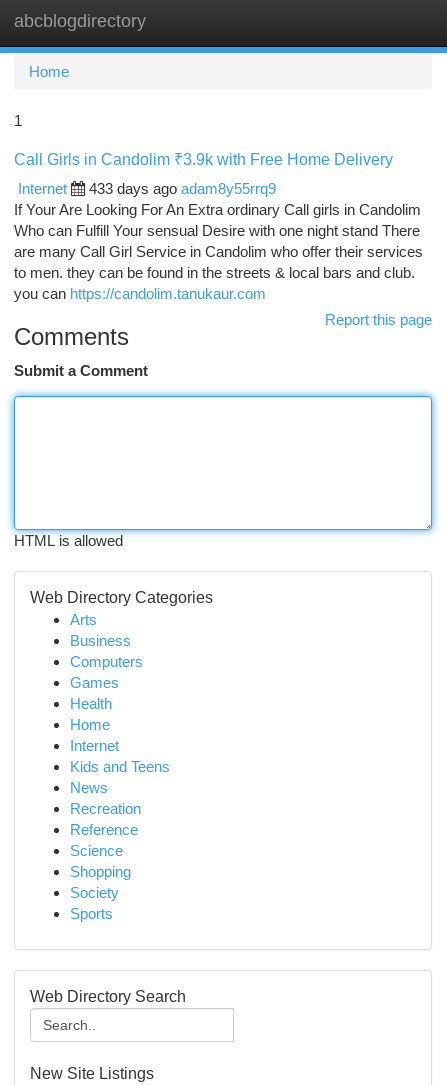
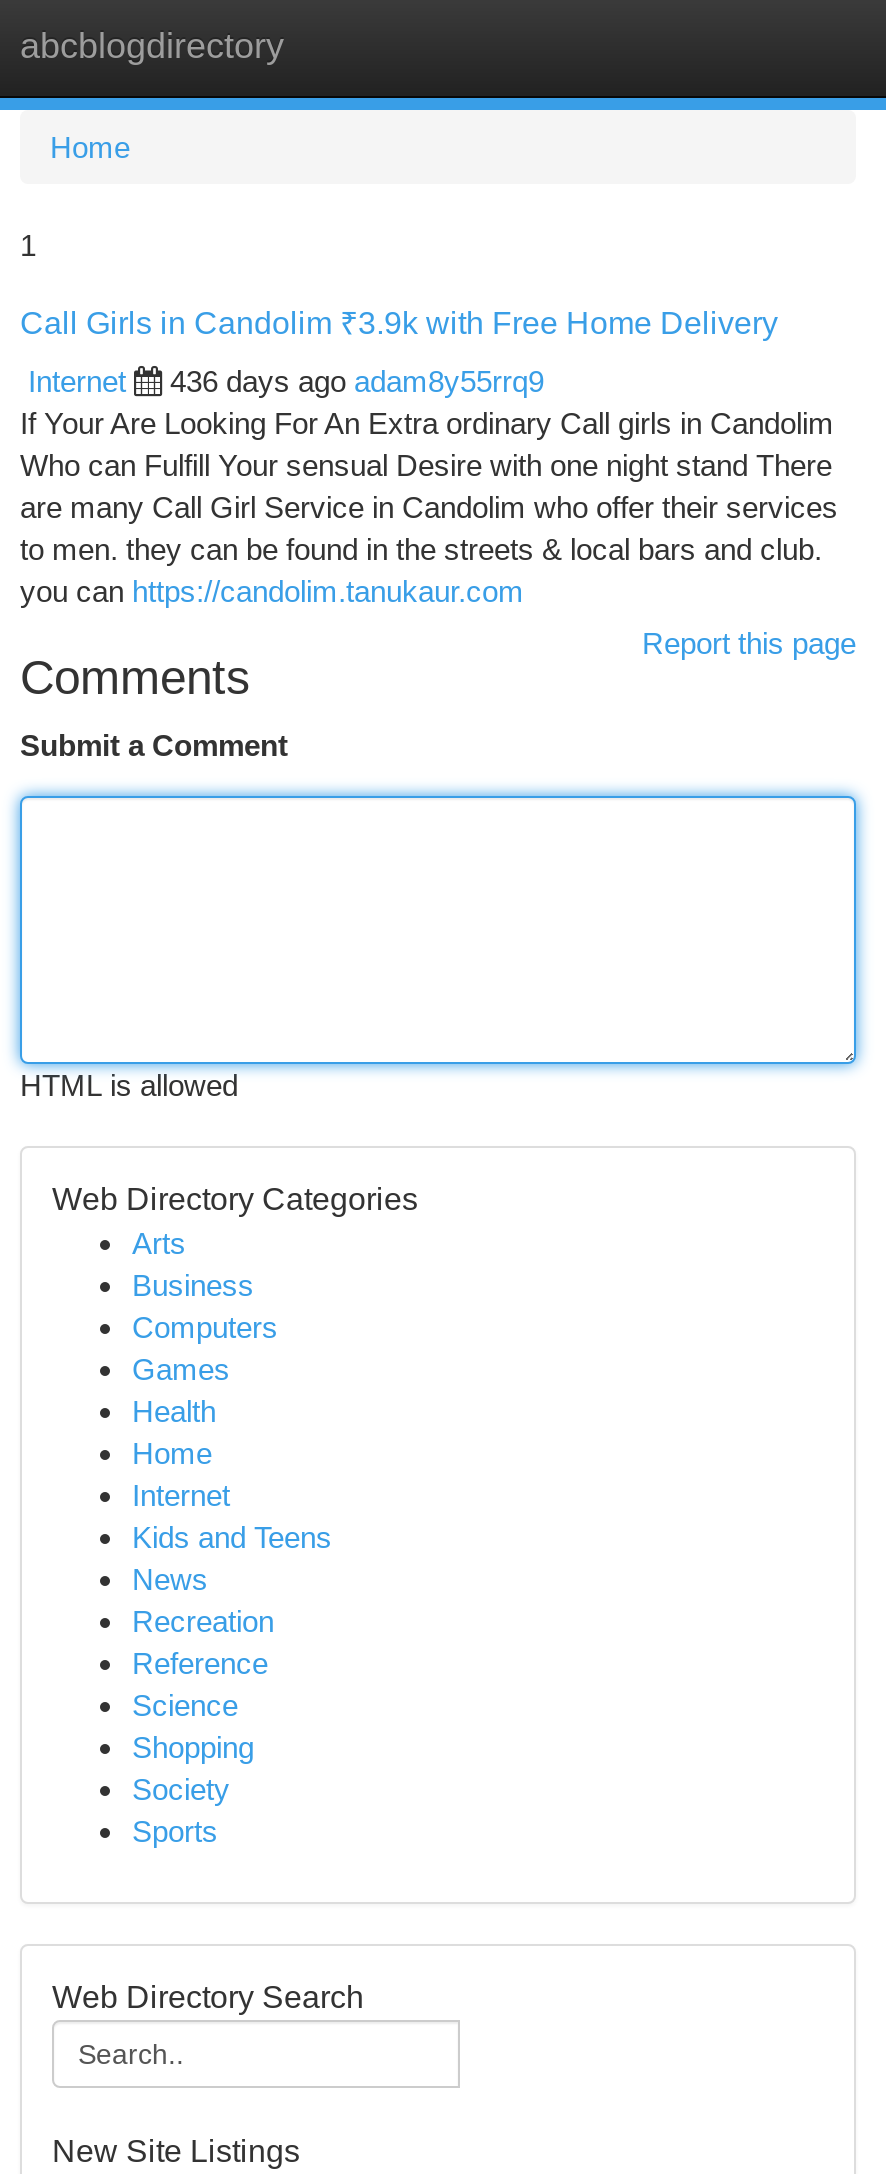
- 433 days ago adam8y55rrq9
+ 436 days ago adam8y55rrq9
